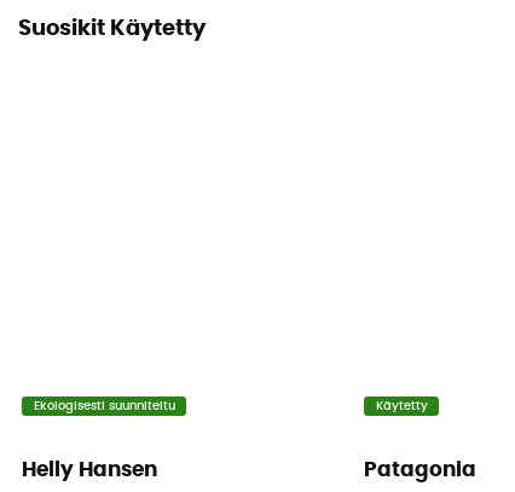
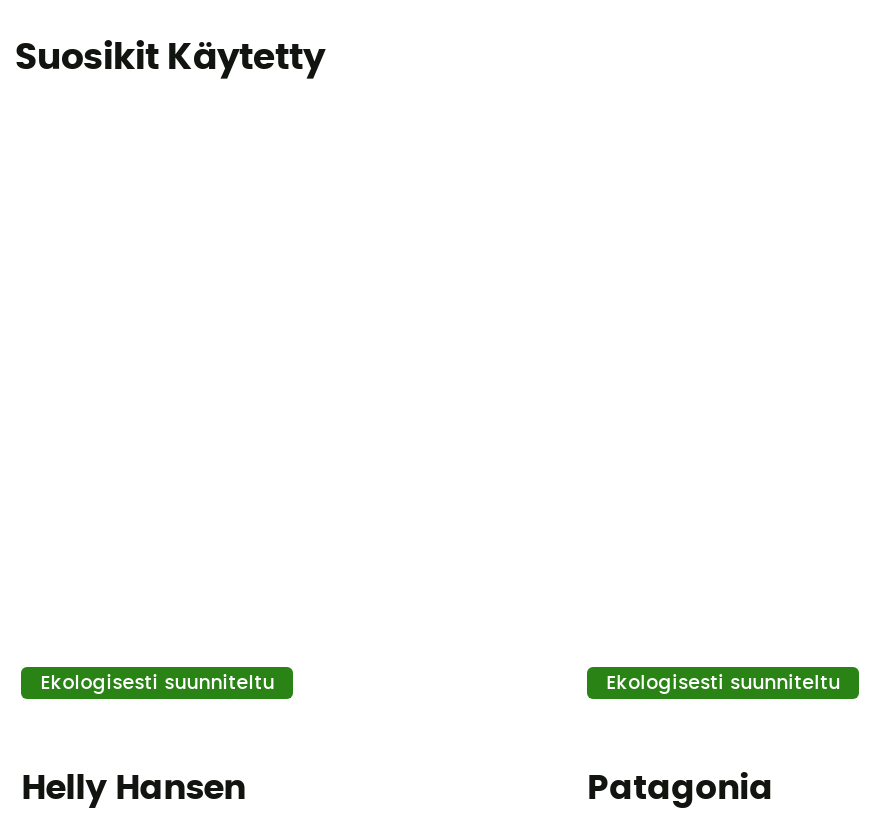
- Käytetty
+ Ekologisesti suunniteltu
